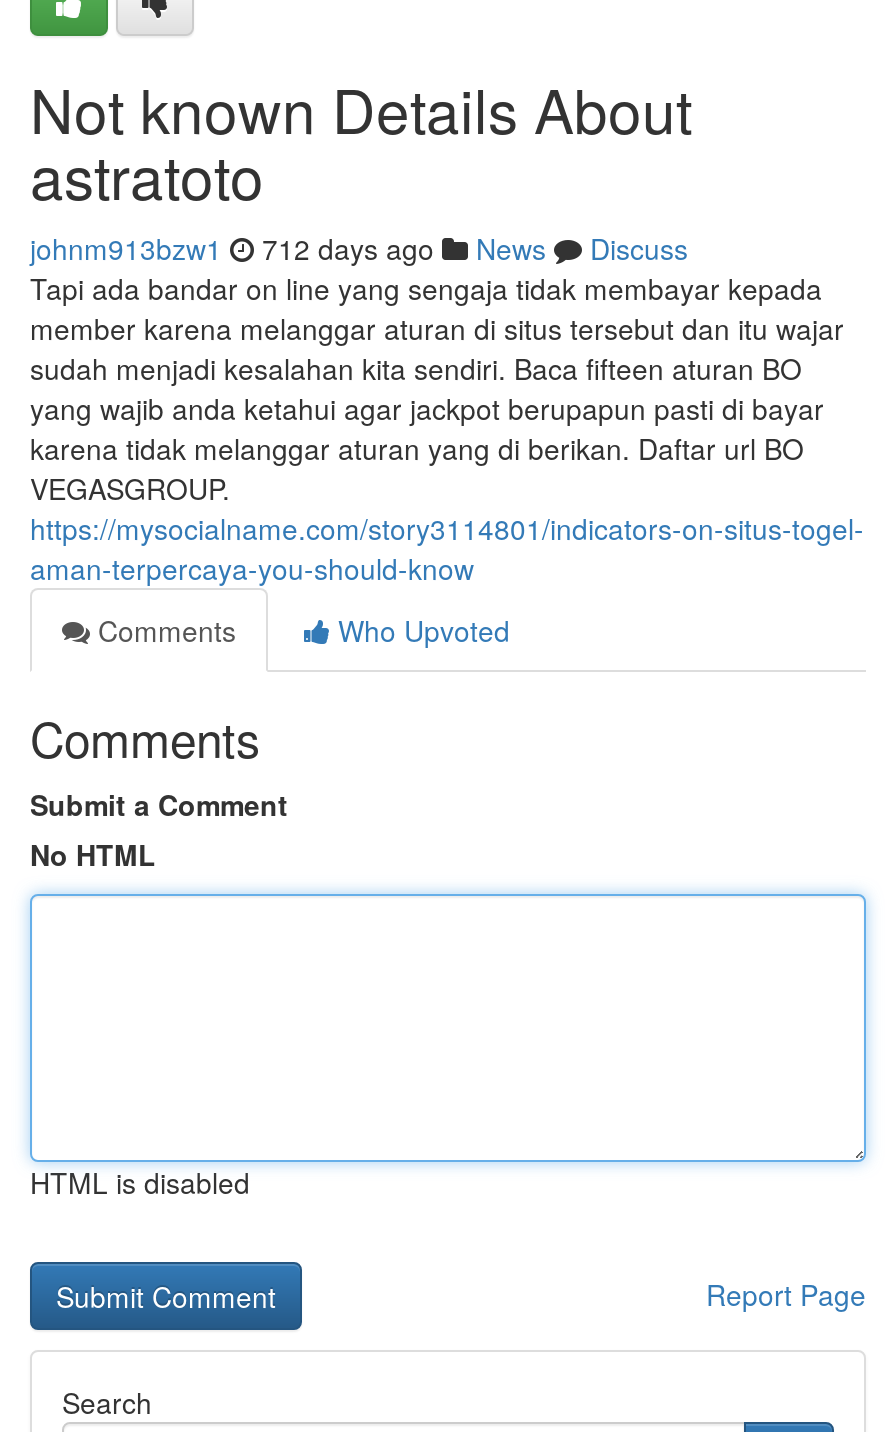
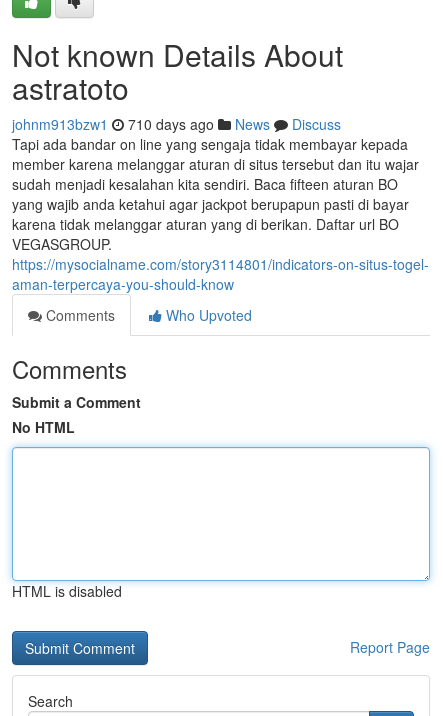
- johnm913bzw1 712 days ago News Discuss
+ johnm913bzw1 710 days ago News Discuss
